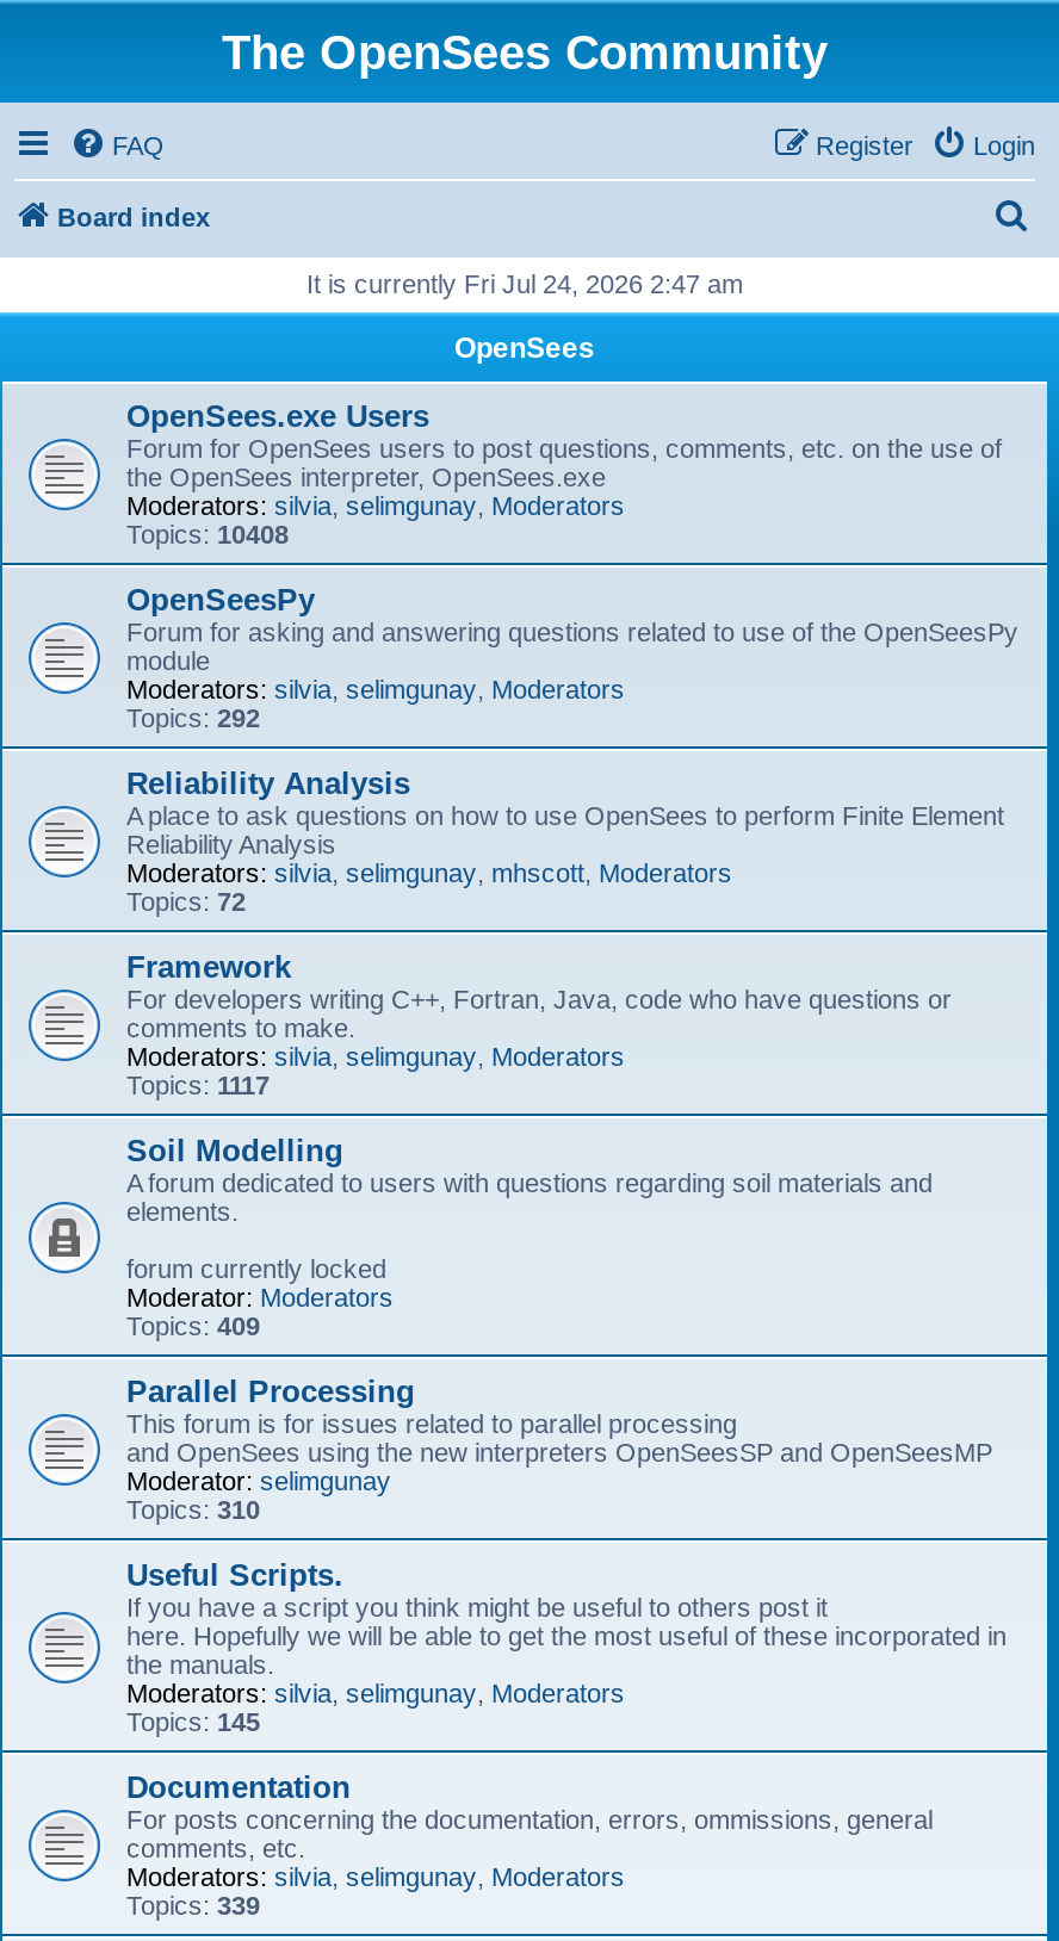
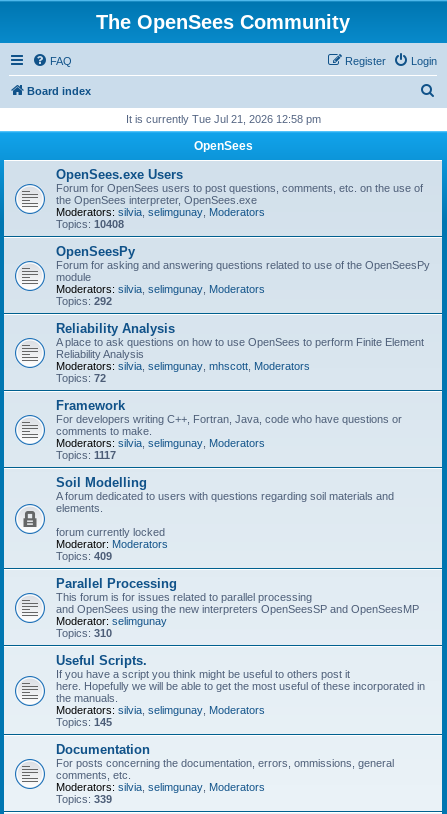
- It is currently Fri Jul 24, 2026 2:47 am
+ It is currently Tue Jul 21, 2026 12:58 pm
